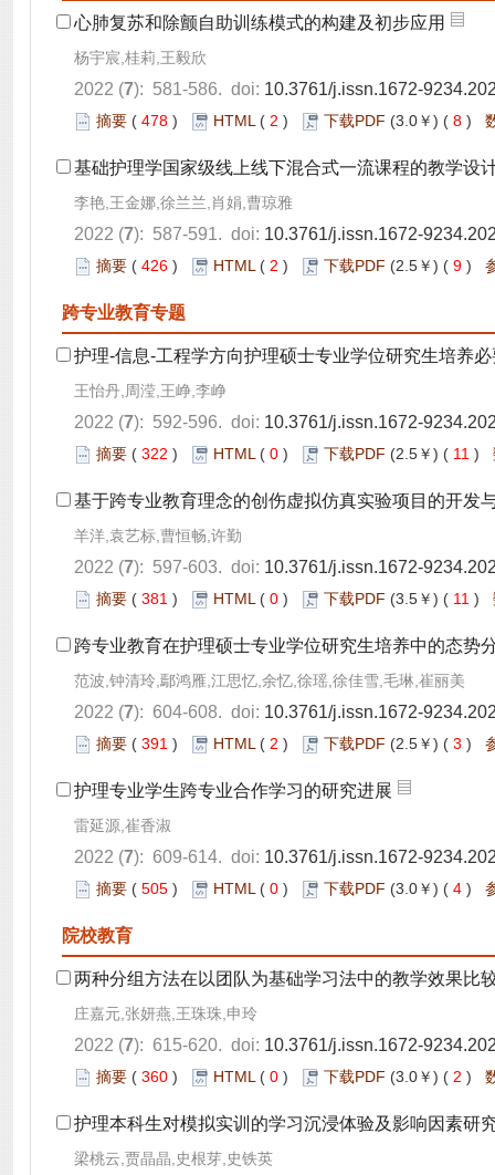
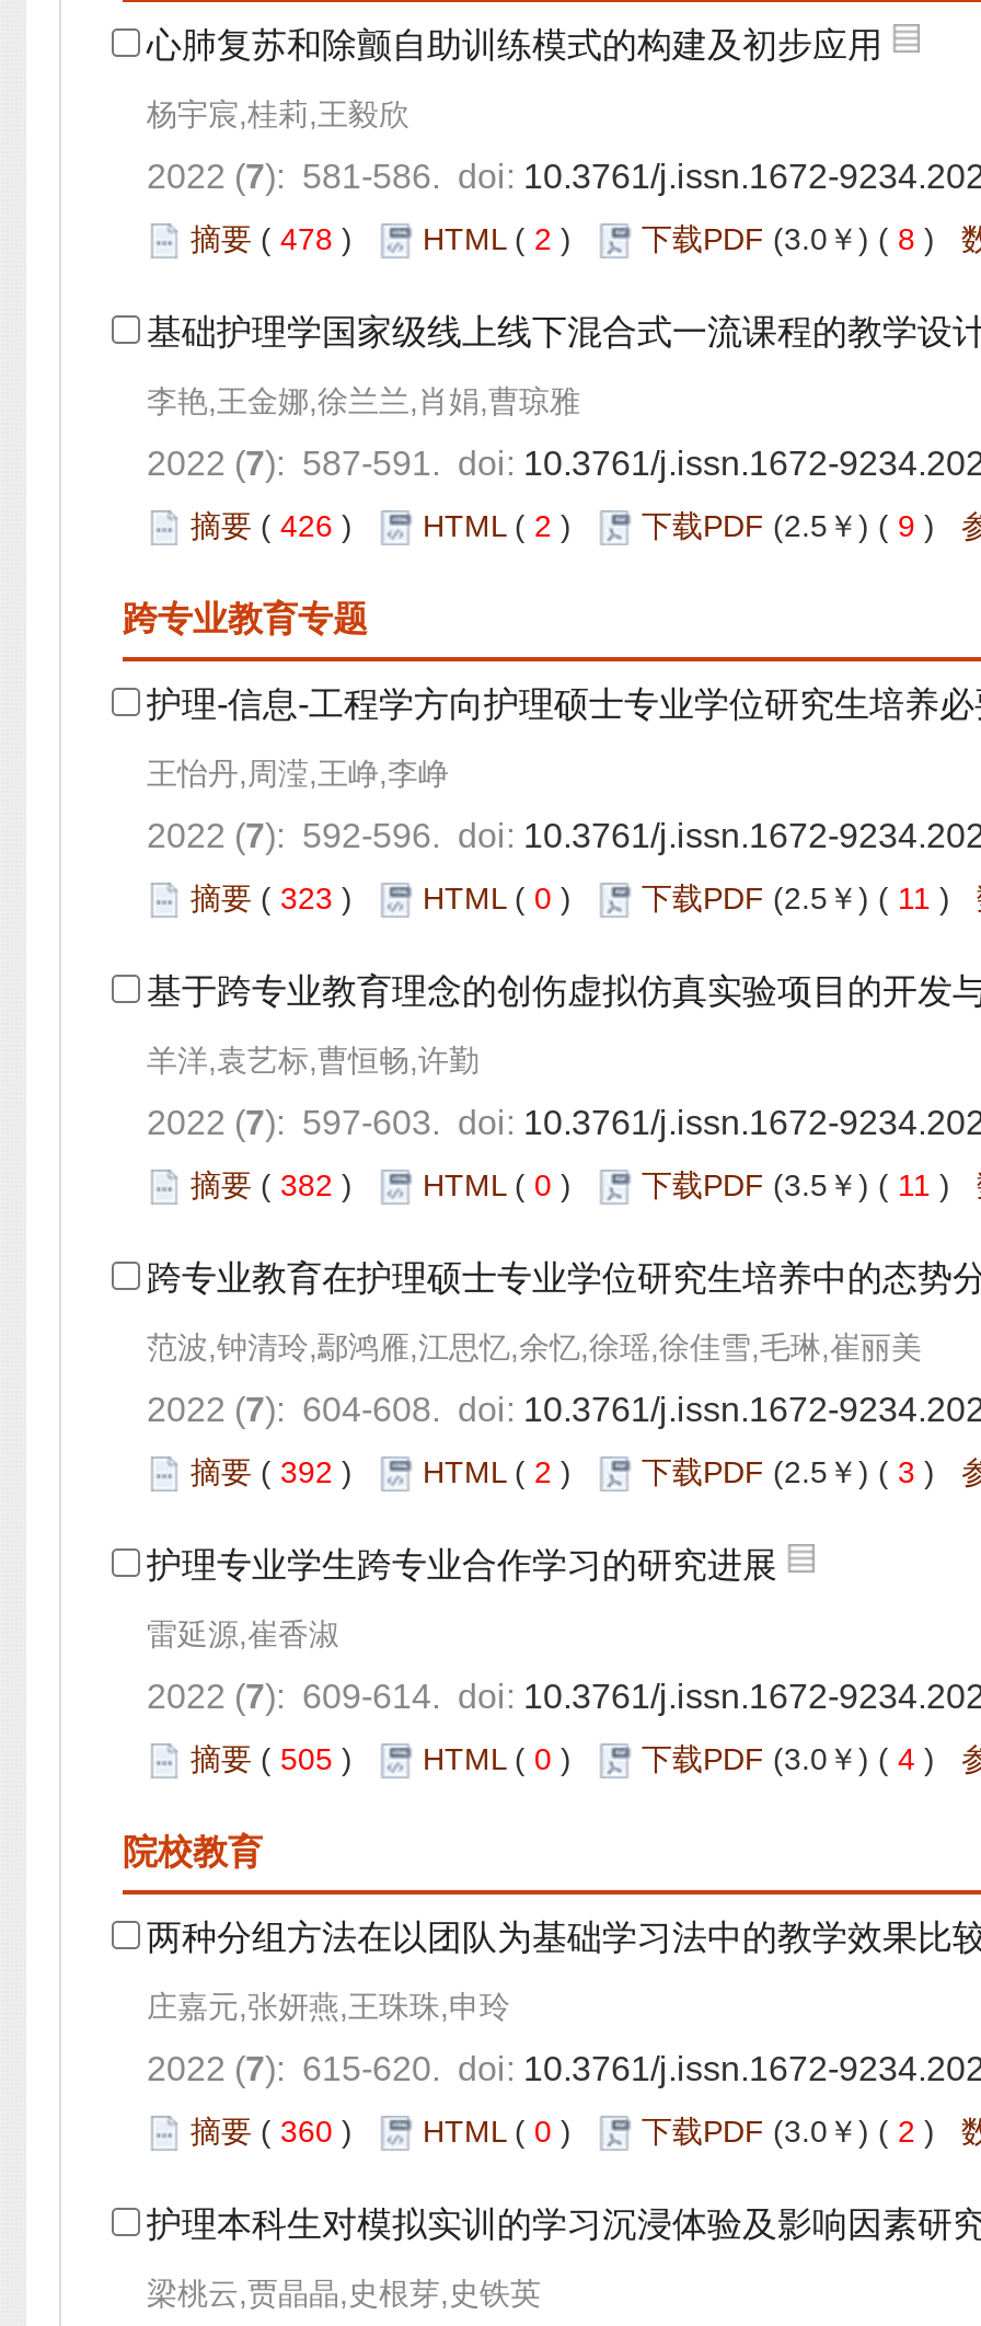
- 摘要( 322)
+ 摘要( 323)

- 摘要( 381)
+ 摘要( 382)

- 摘要( 391)
+ 摘要( 392)
